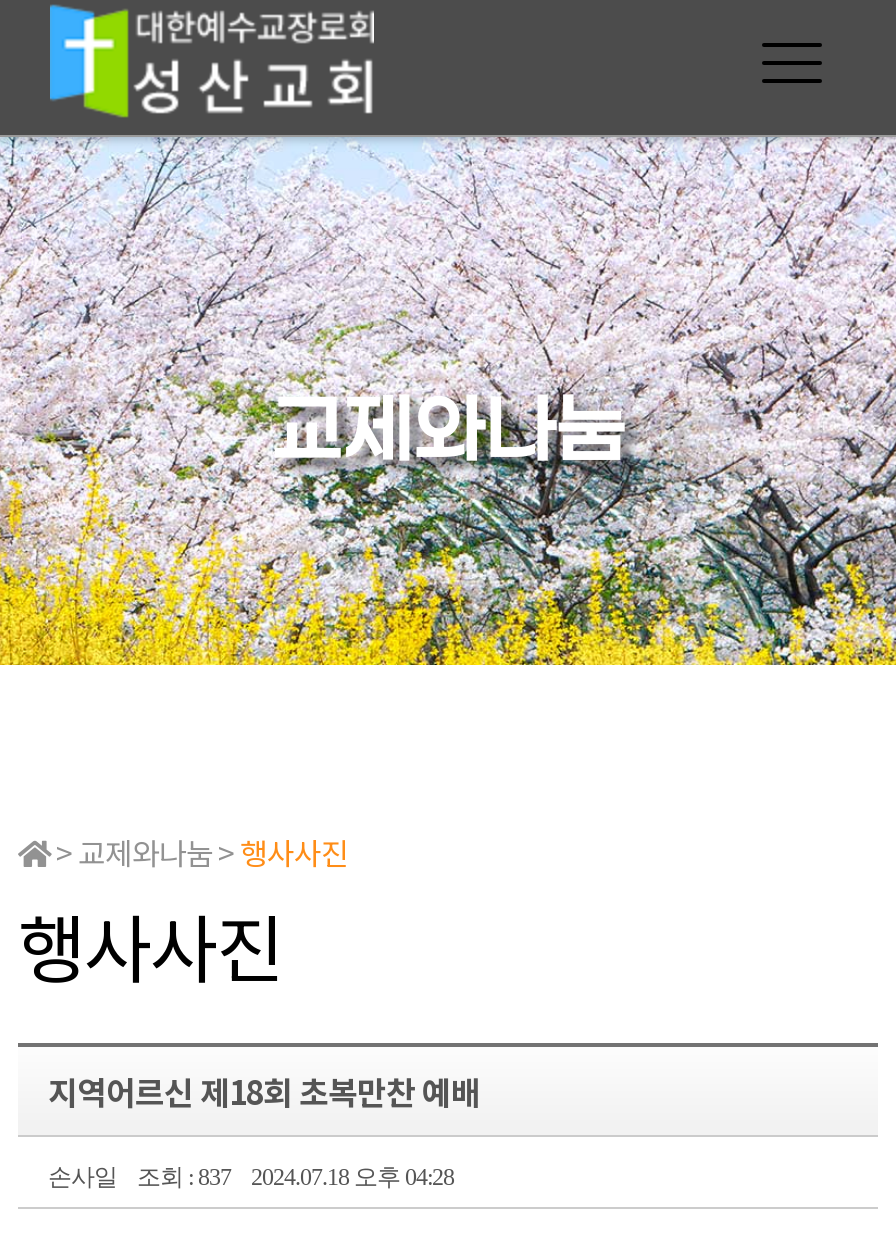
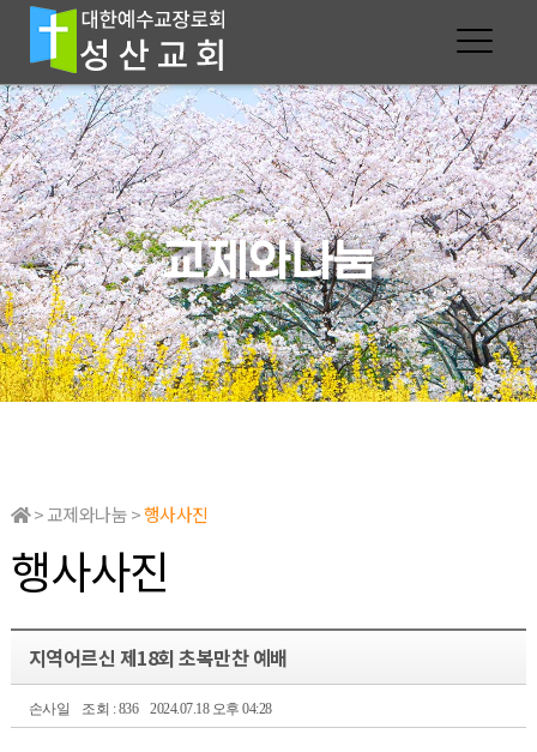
- 손사일 조회 : 837 2024.07.18 오후 04:28
+ 손사일 조회 : 836 2024.07.18 오후 04:28
